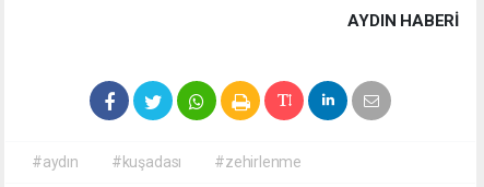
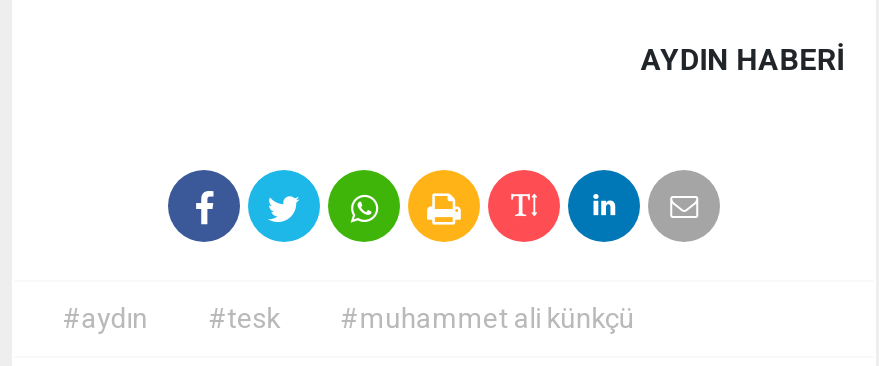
- #kuşadası
- #zehirlenme
+ #tesk
+ #muhammet ali künkçü
